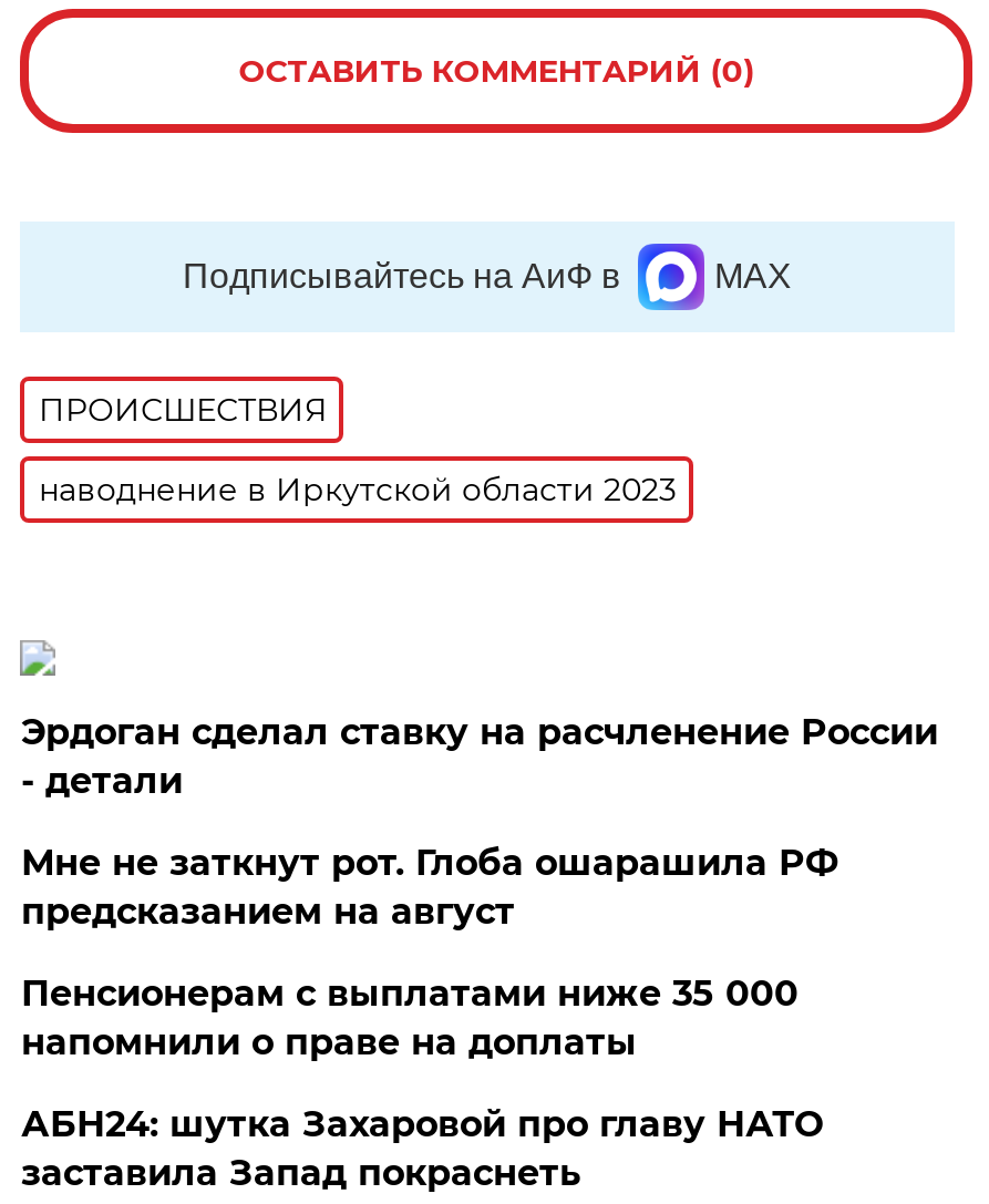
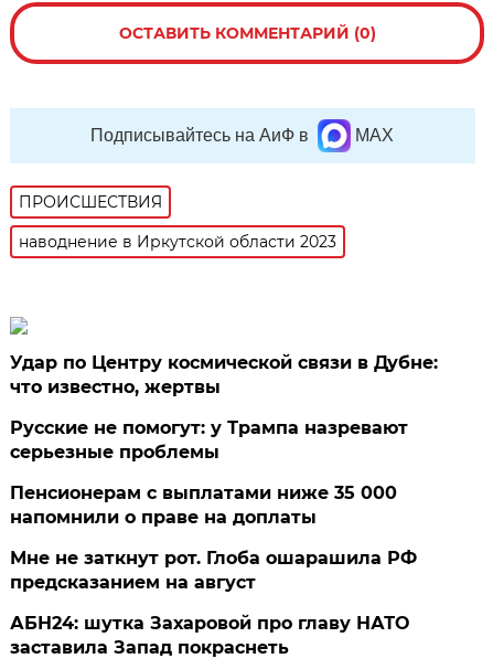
+ Русские не помогут: у Трампа назревают
+ серьезные проблемы

- Эрдоган сделал ставку на расчленение России
- - детали
+ Удар по Центру космической связи в Дубне:
+ что известно, жертвы

moved down: Мне не заткнут рот. Глоба ошарашила РФ | предсказанием на август
